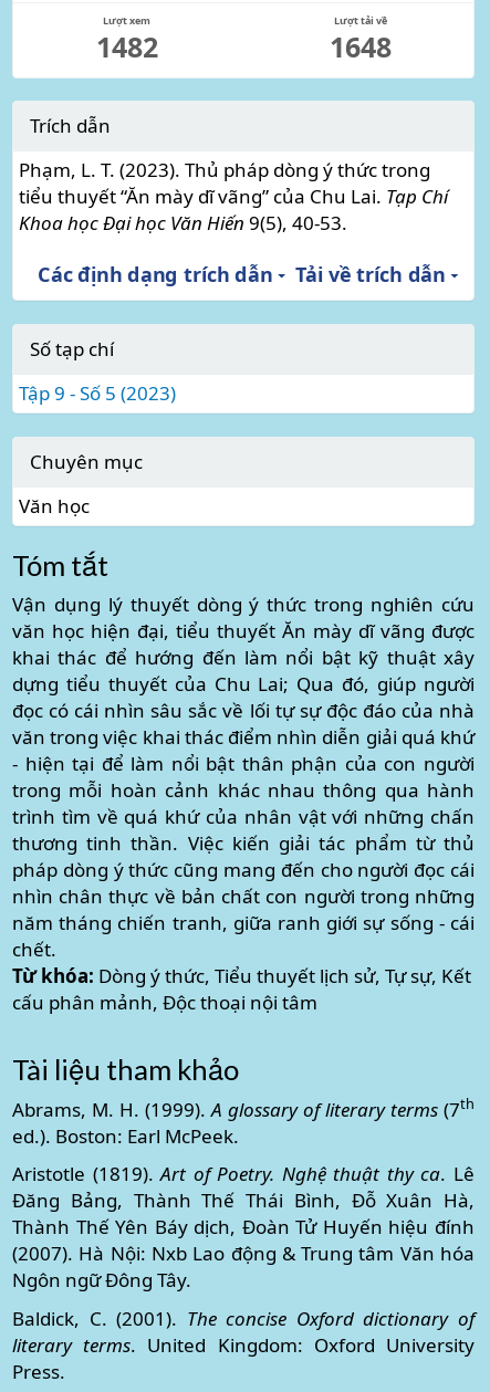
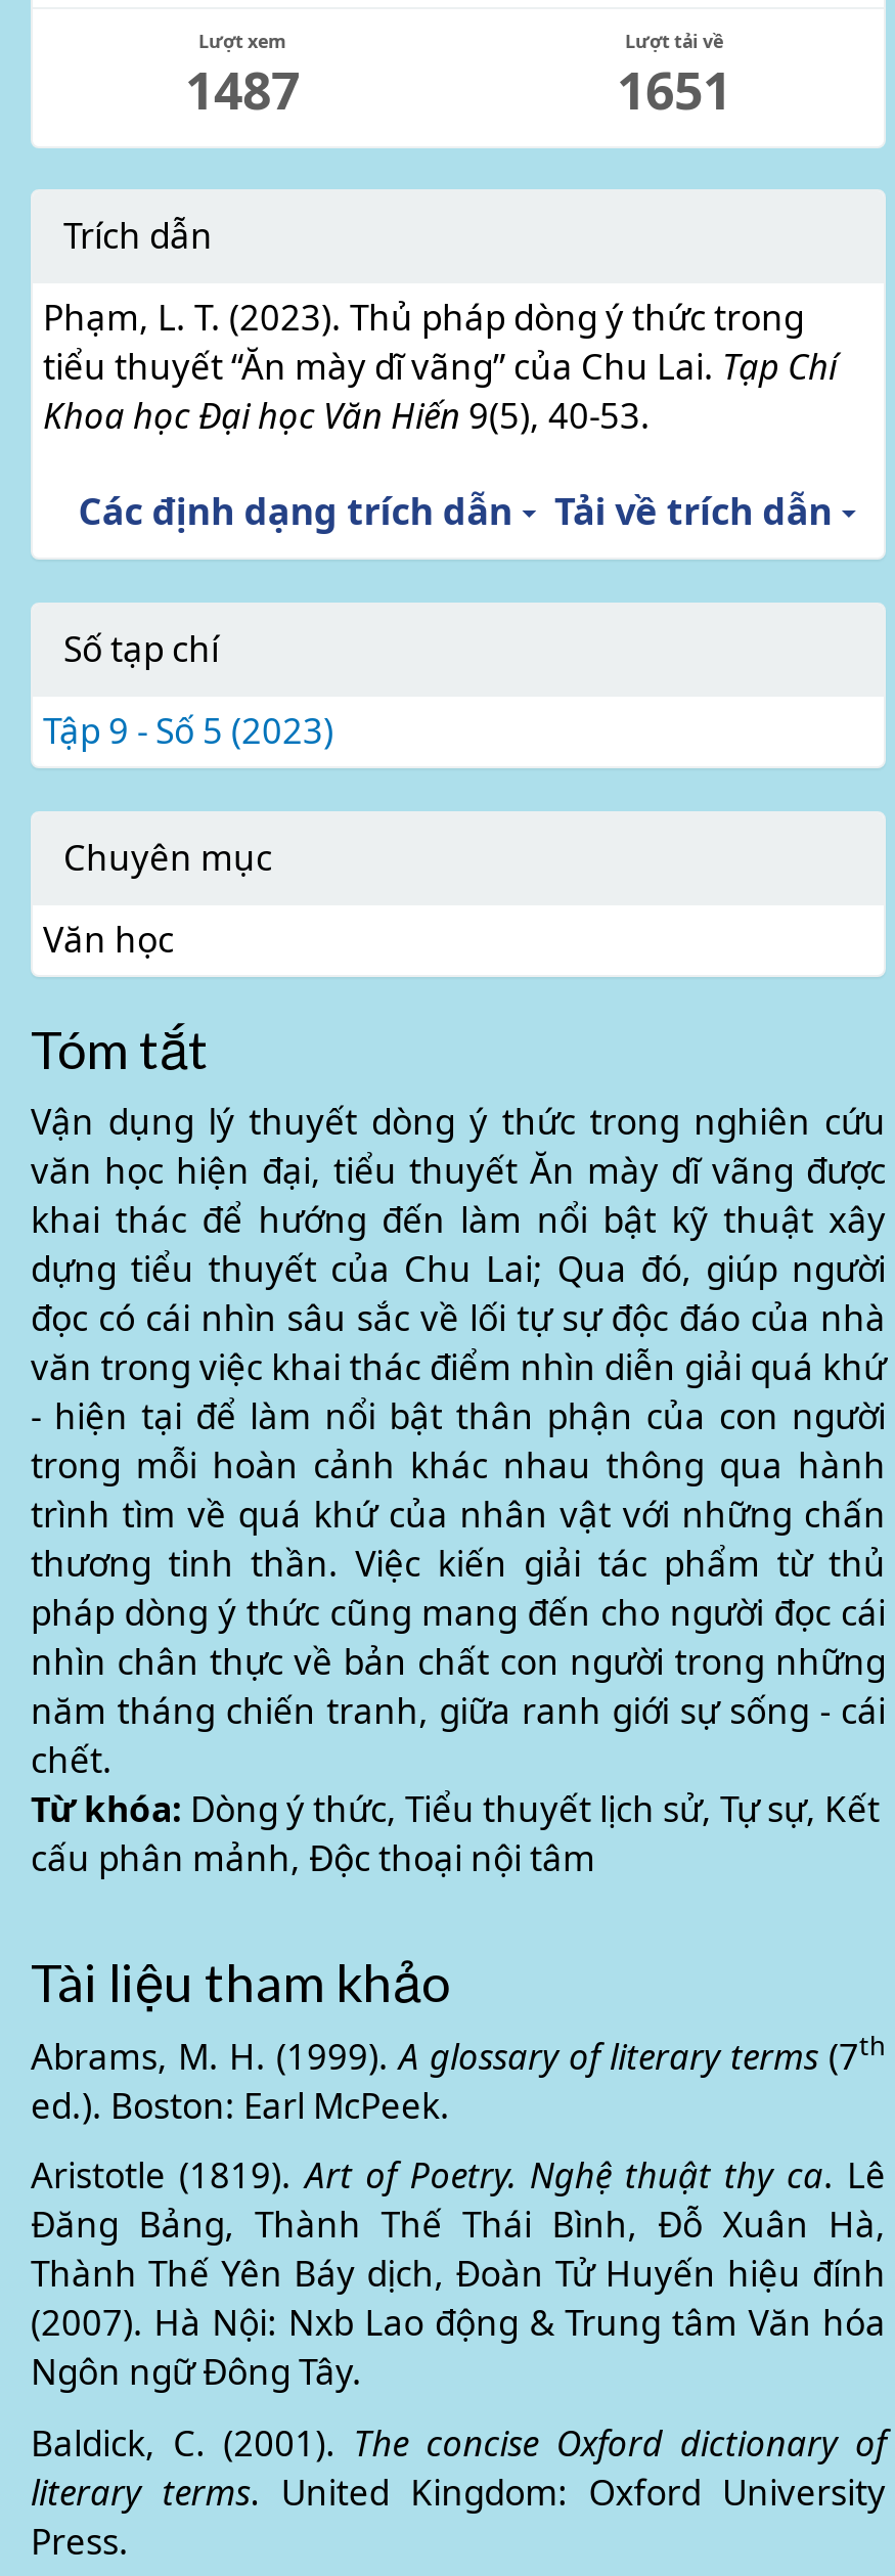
- 1482
+ 1487

- 1648
+ 1651
